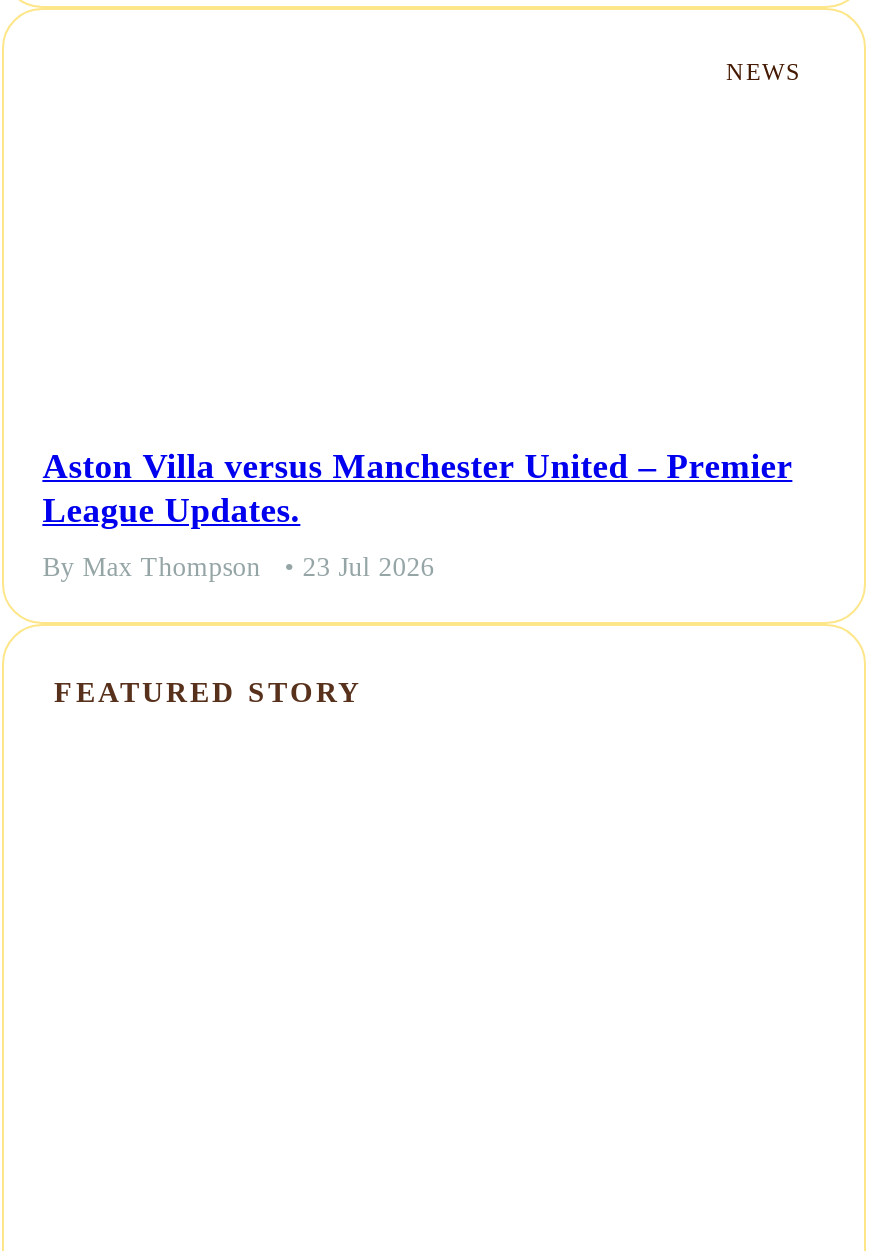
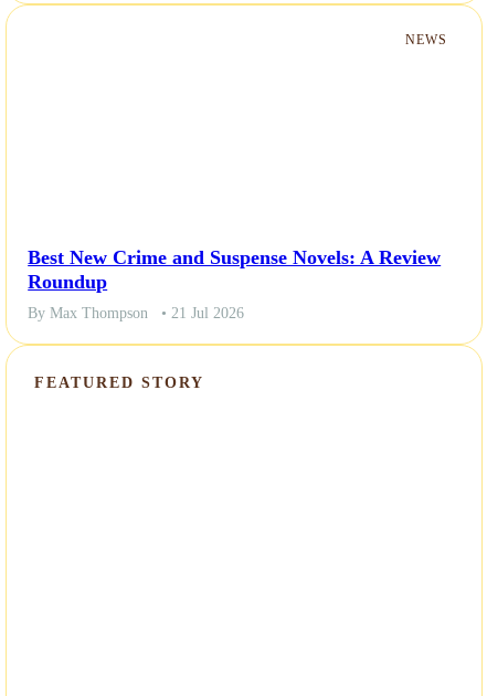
- Aston Villa versus Manchester United – Premier
- League Updates.
+ Best New Crime and Suspense Novels: A Review
+ Roundup

- By Max Thompson • 23 Jul 2026
+ By Max Thompson • 21 Jul 2026
